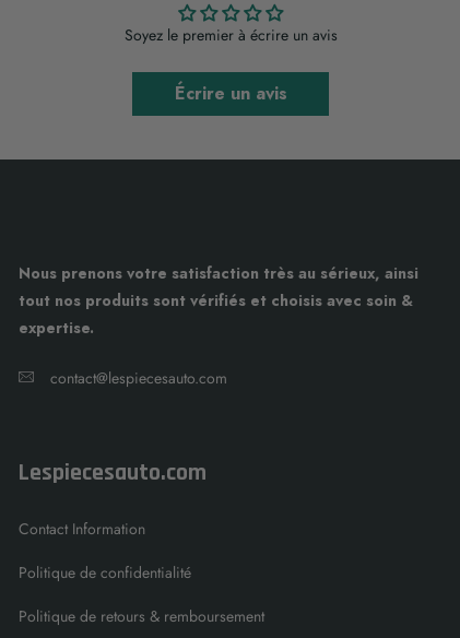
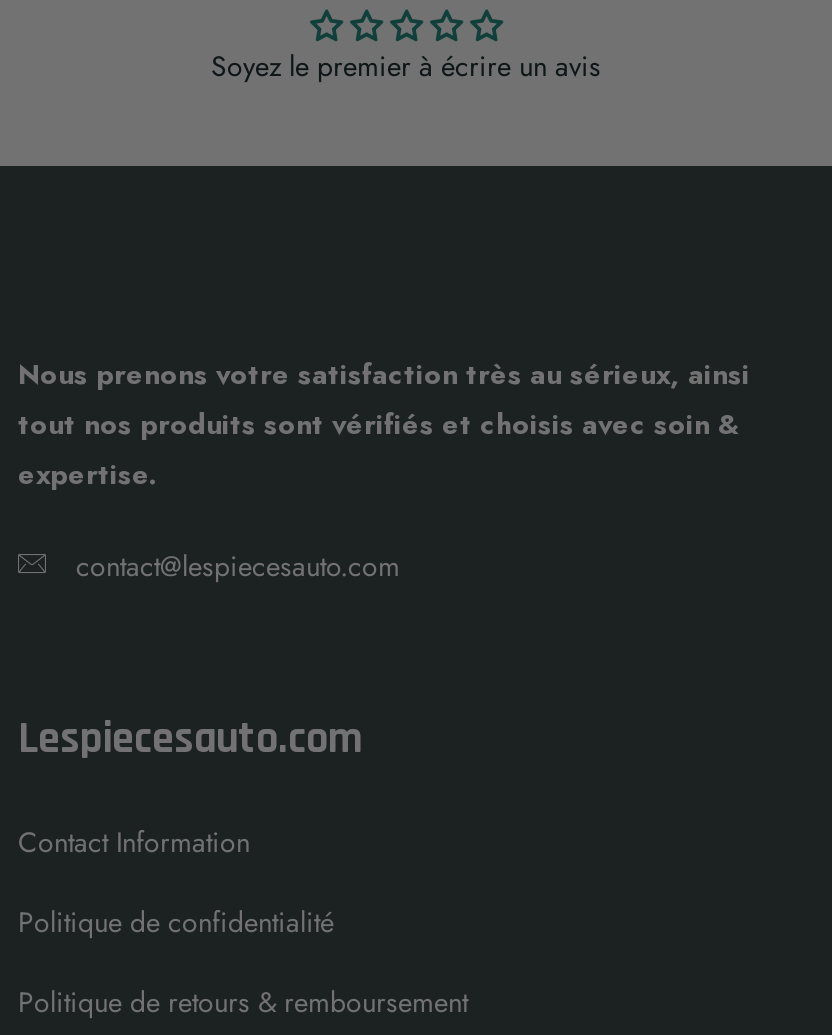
- Écrire un avis
